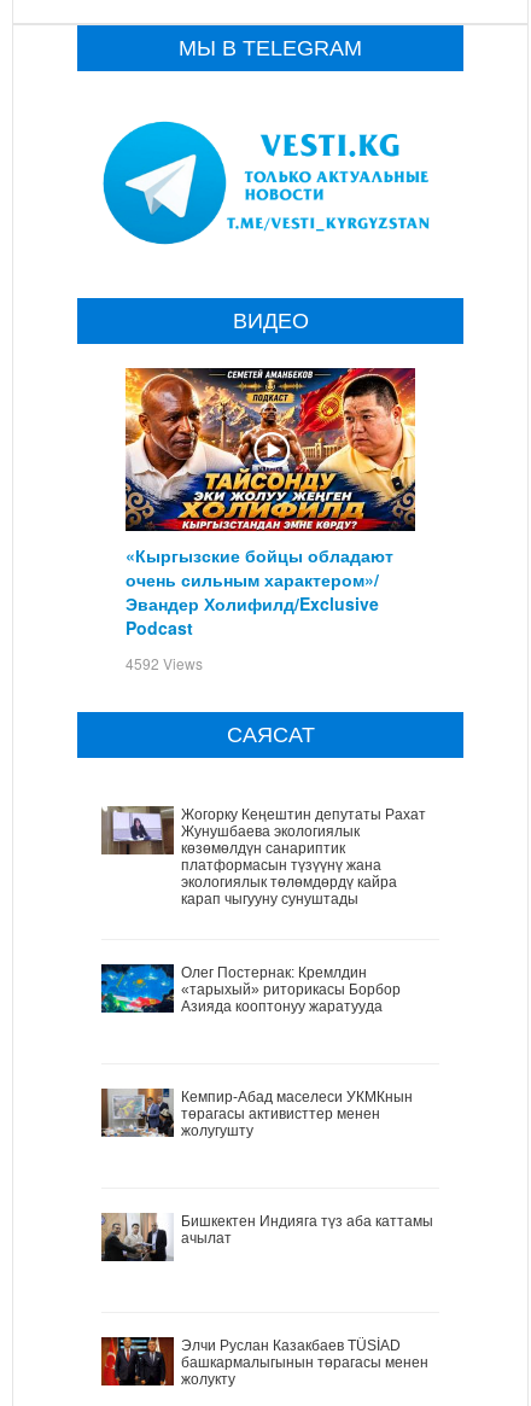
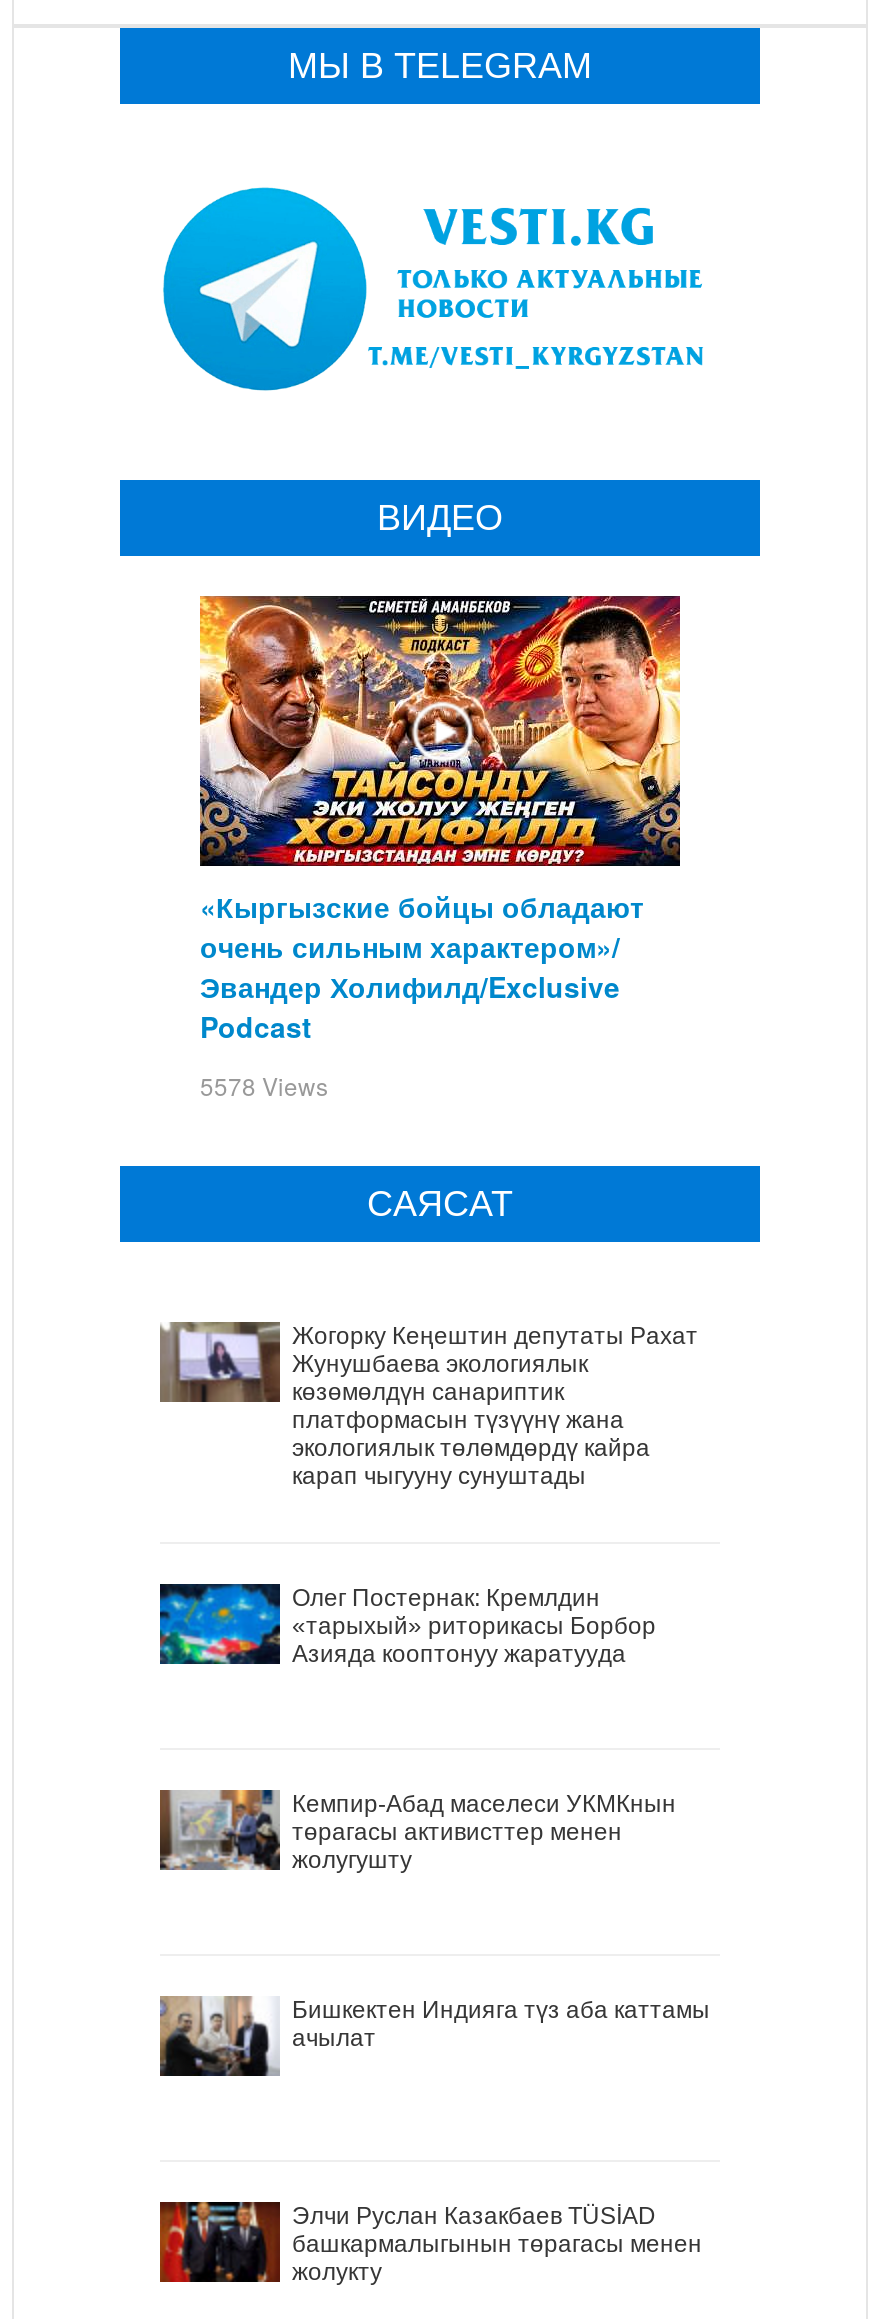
- 4592 Views
+ 5578 Views
